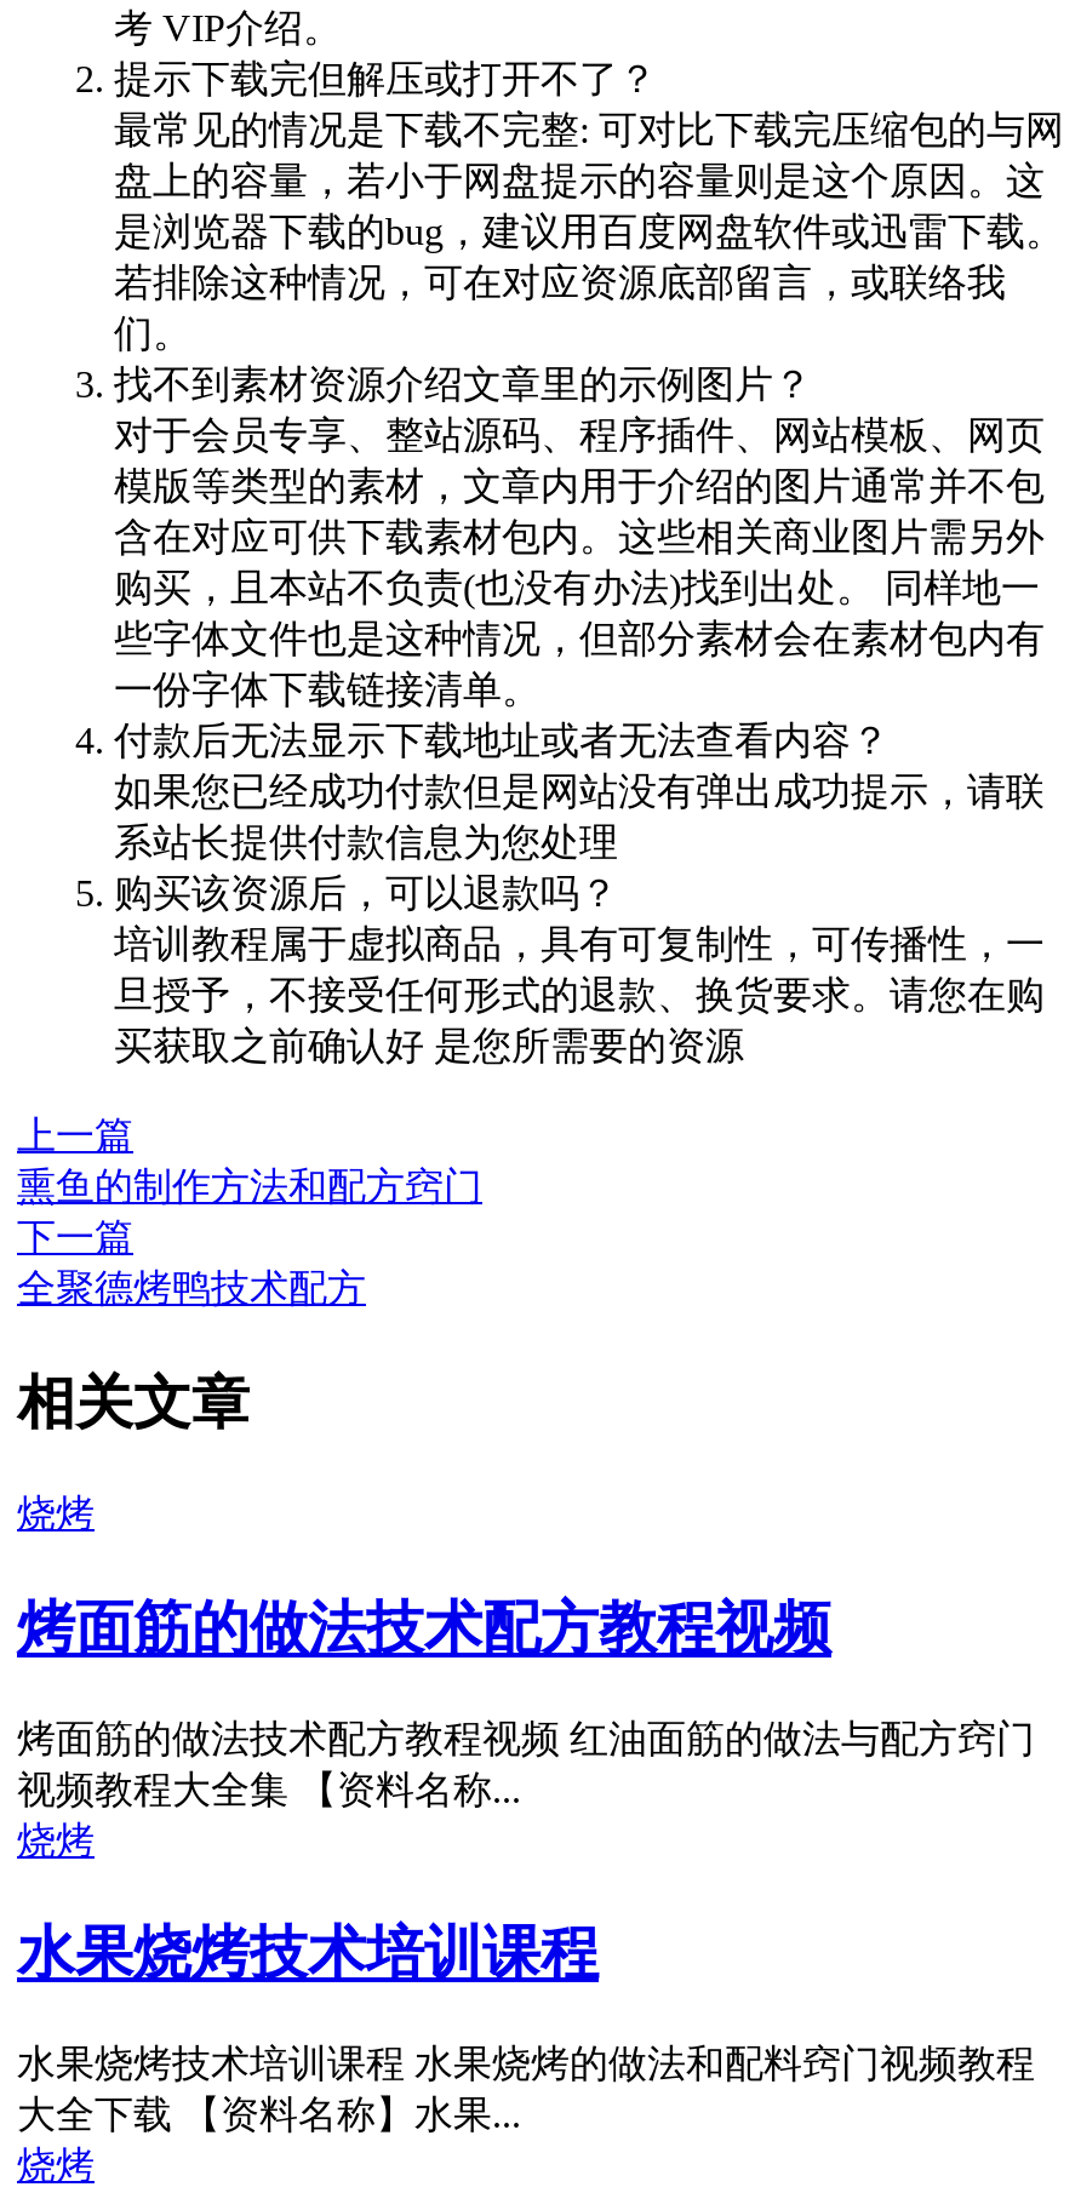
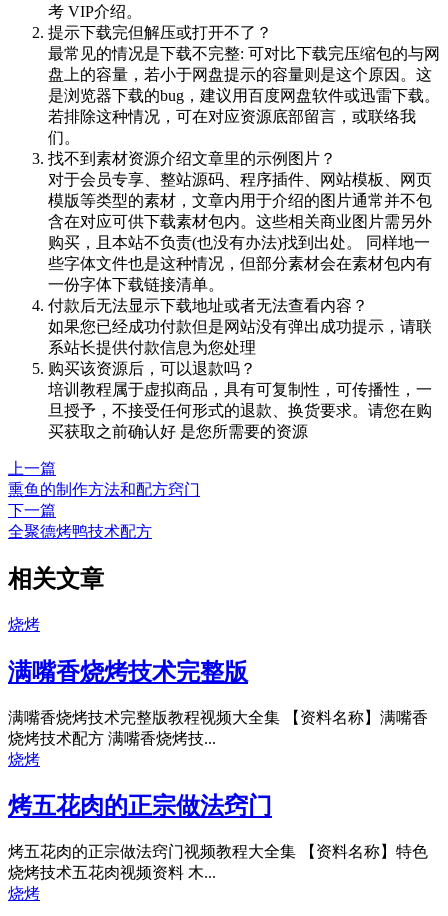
- 烤面筋的做法技术配方教程视频
+ 满嘴香烧烤技术完整版

- 烤面筋的做法技术配方教程视频 红油面筋的做法与配方窍门
- 视频教程大全集 【资料名称...
+ 满嘴香烧烤技术完整版教程视频大全集 【资料名称】满嘴香
+ 烧烤技术配方 满嘴香烧烤技...

- 水果烧烤技术培训课程
+ 烤五花肉的正宗做法窍门

- 水果烧烤技术培训课程 水果烧烤的做法和配料窍门视频教程
- 大全下载 【资料名称】水果...
+ 烤五花肉的正宗做法窍门视频教程大全集 【资料名称】特色
+ 烧烤技术五花肉视频资料 木...
